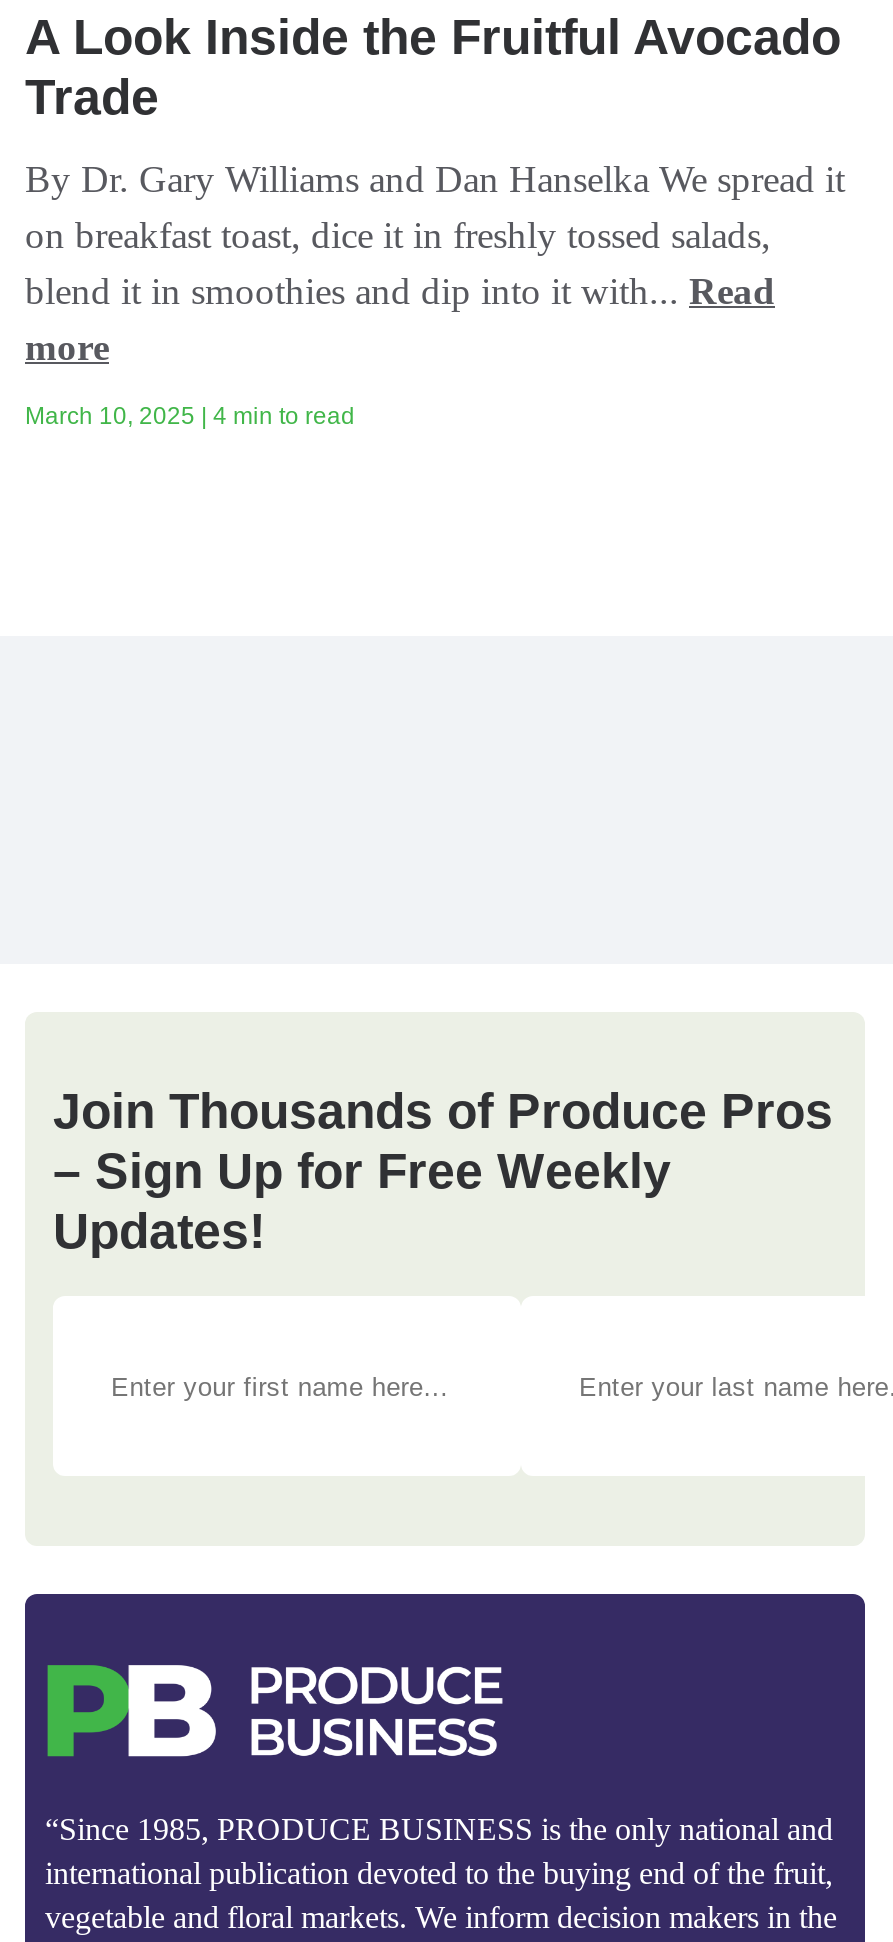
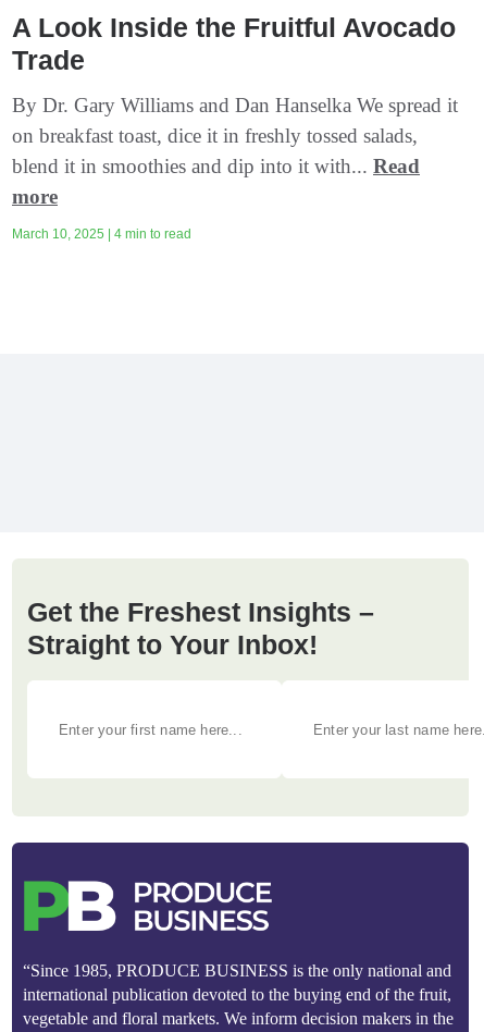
- Join Thousands of Produce Pros
- – Sign Up for Free Weekly
- Updates!
+ Get the Freshest Insights –
+ Straight to Your Inbox!
